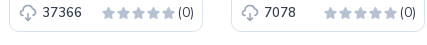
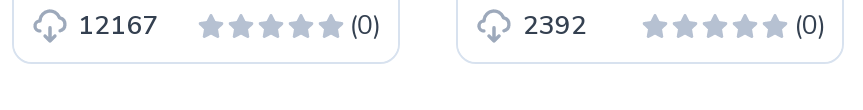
- 37366
+ 12167

- 7078
+ 2392
